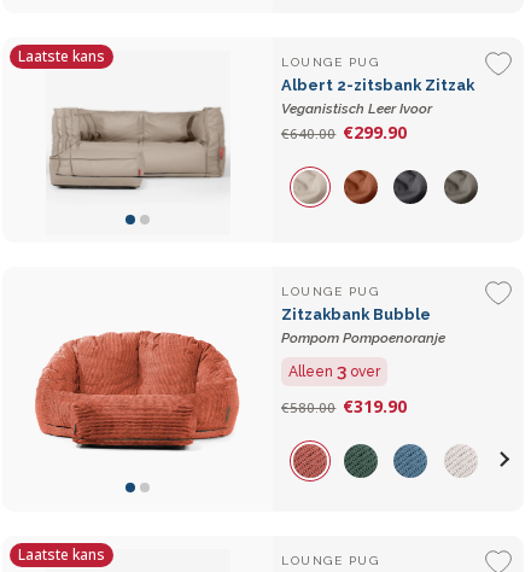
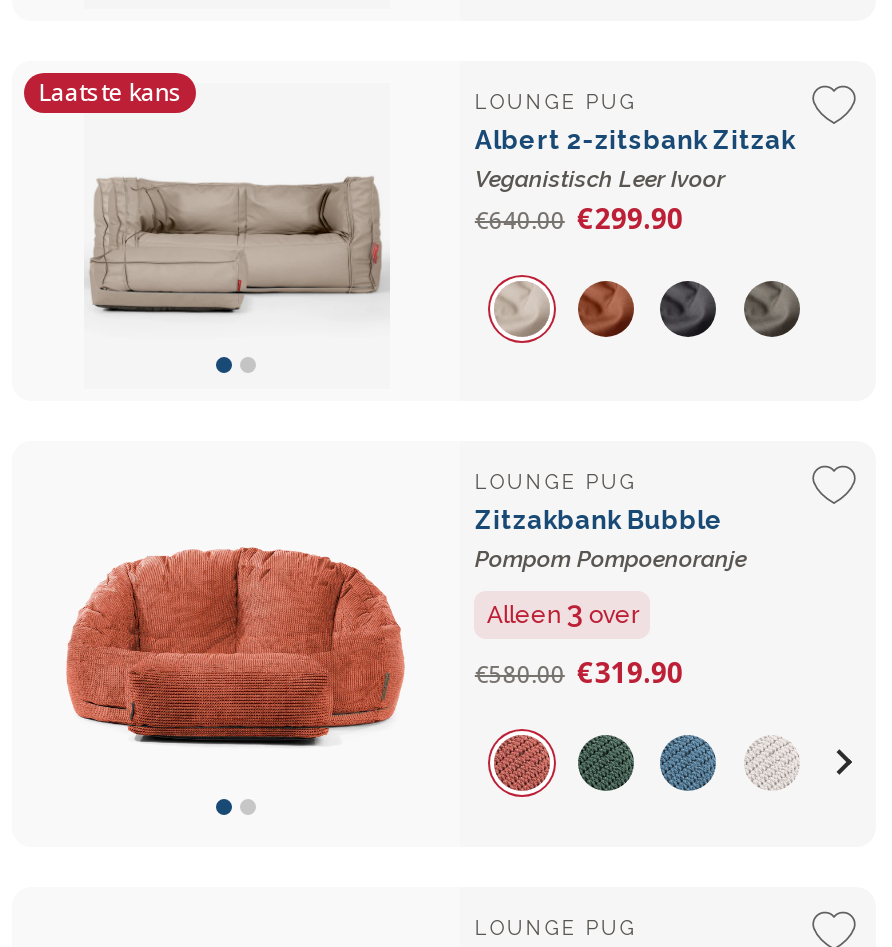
- Laatste kans
